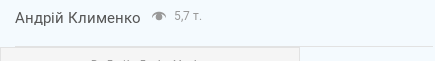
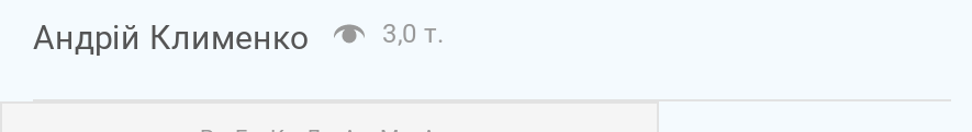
- 5,7 т.
+ 3,0 т.
